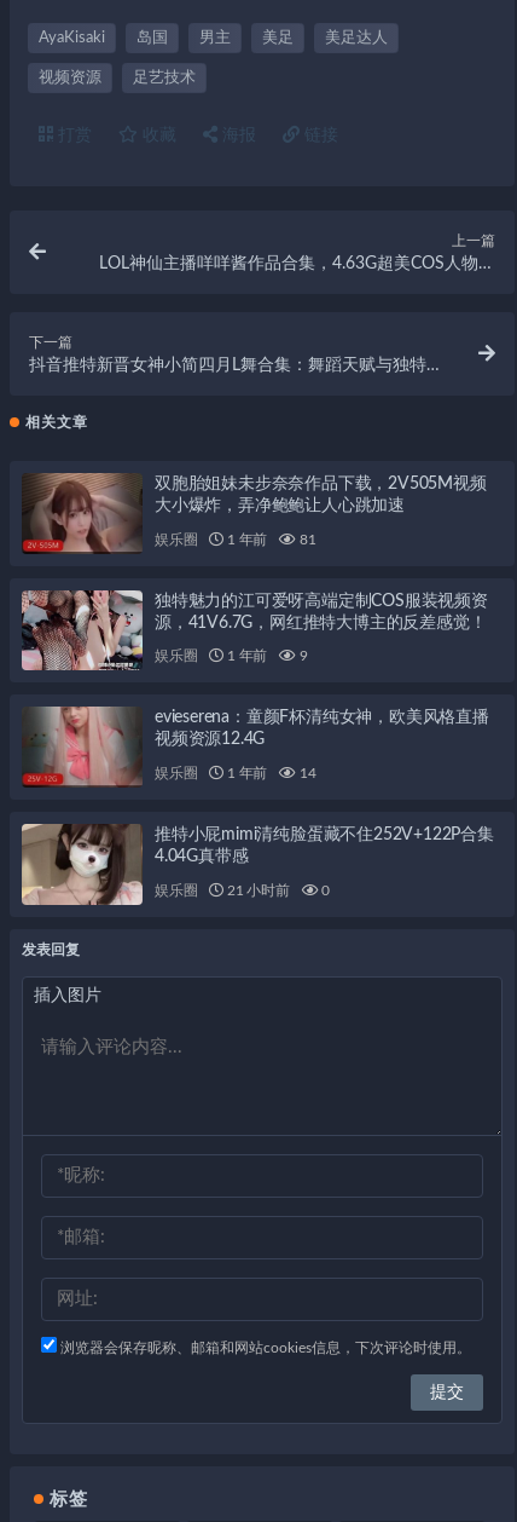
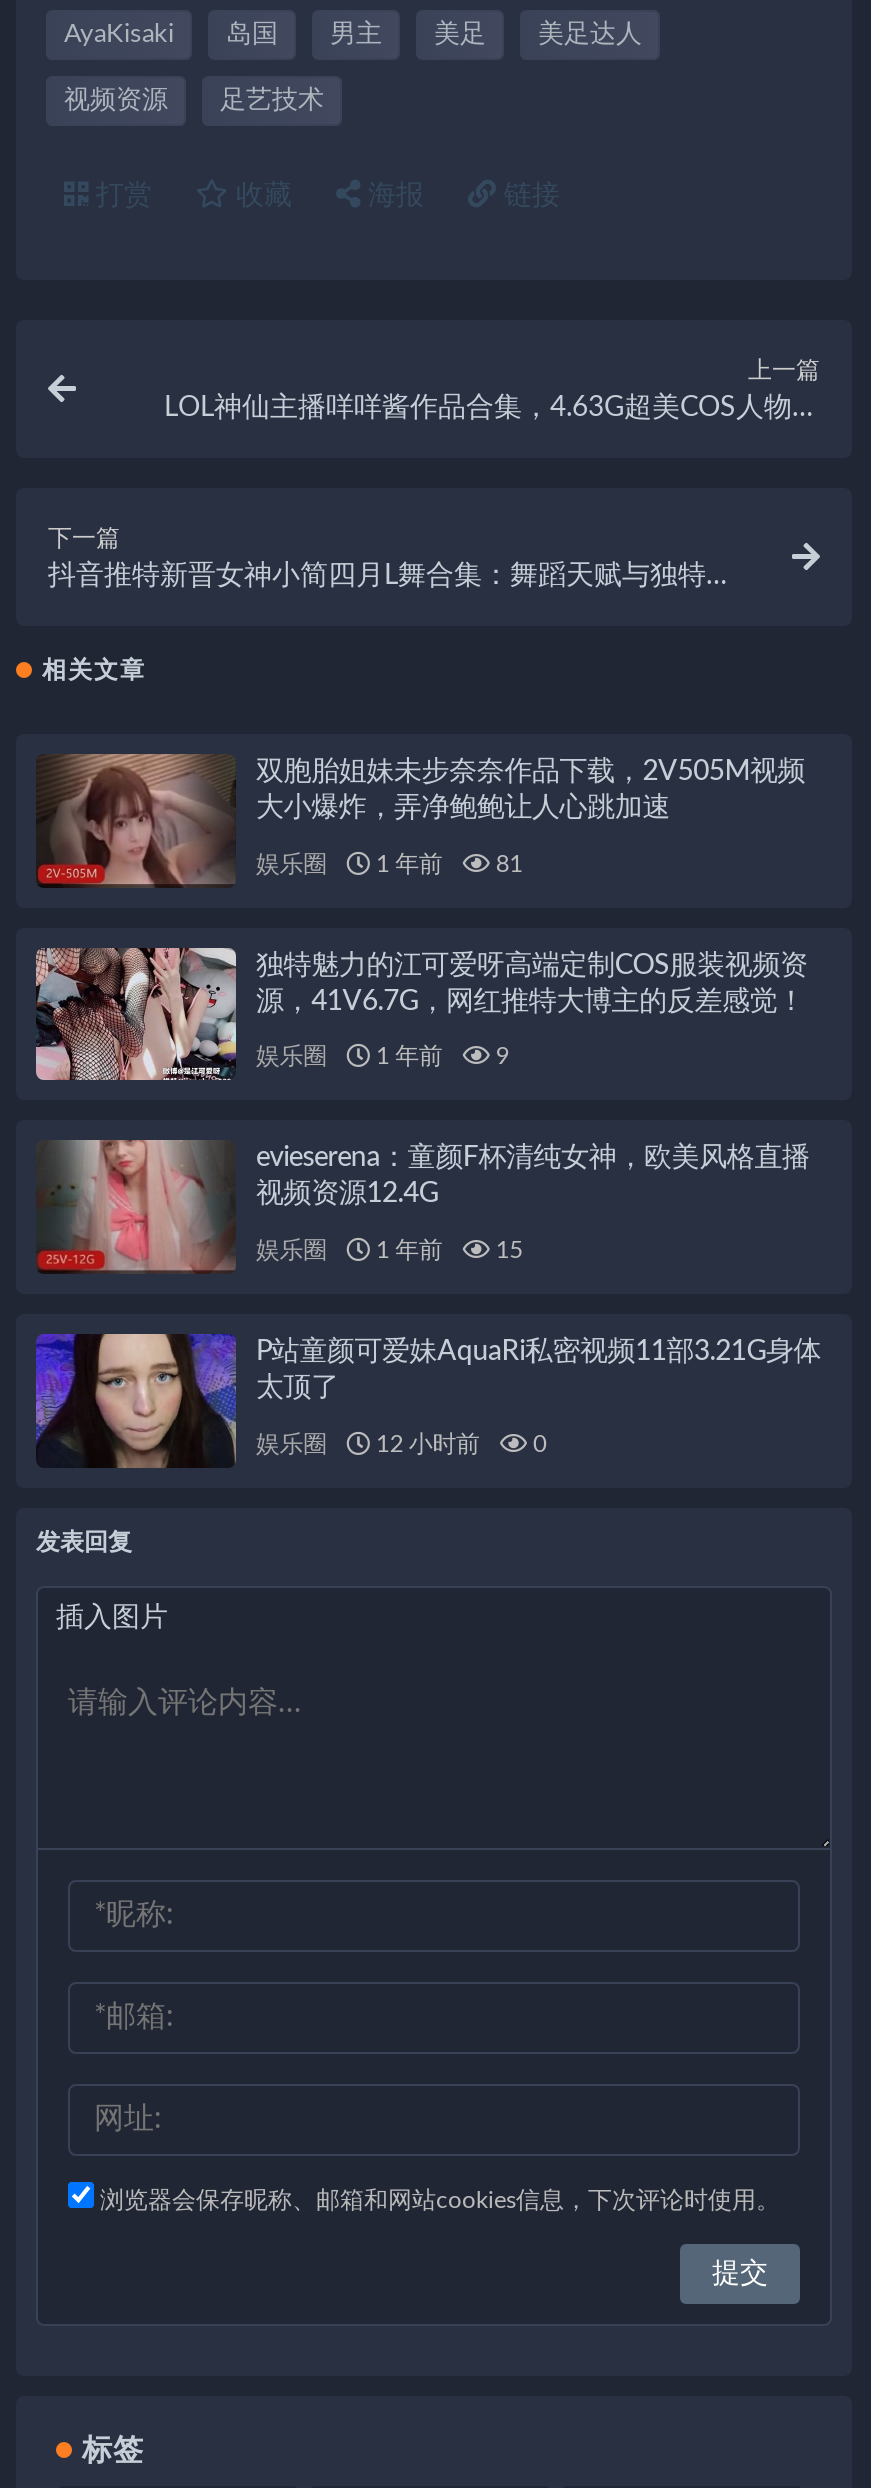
- 娱乐圈 1 年前 14
+ 娱乐圈 1 年前 15

- [image]
- 推特小屁mimi清纯脸蛋藏不住252V+122P合集
- 4.04G真带感
+ [image]
+ P站童颜可爱妹AquaRi私密视频11部3.21G身体
+ 太顶了

- 21 小时前
+ 12 小时前
